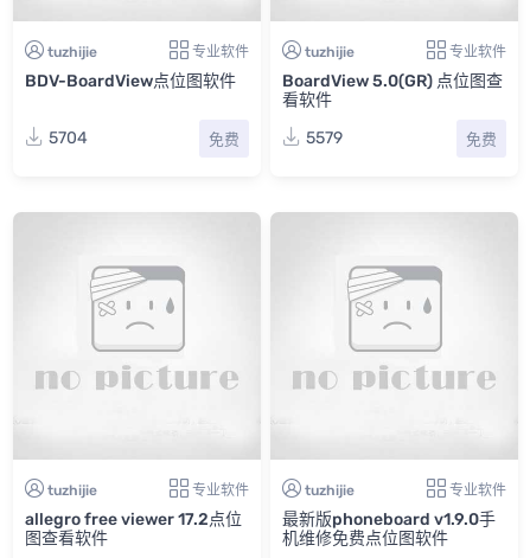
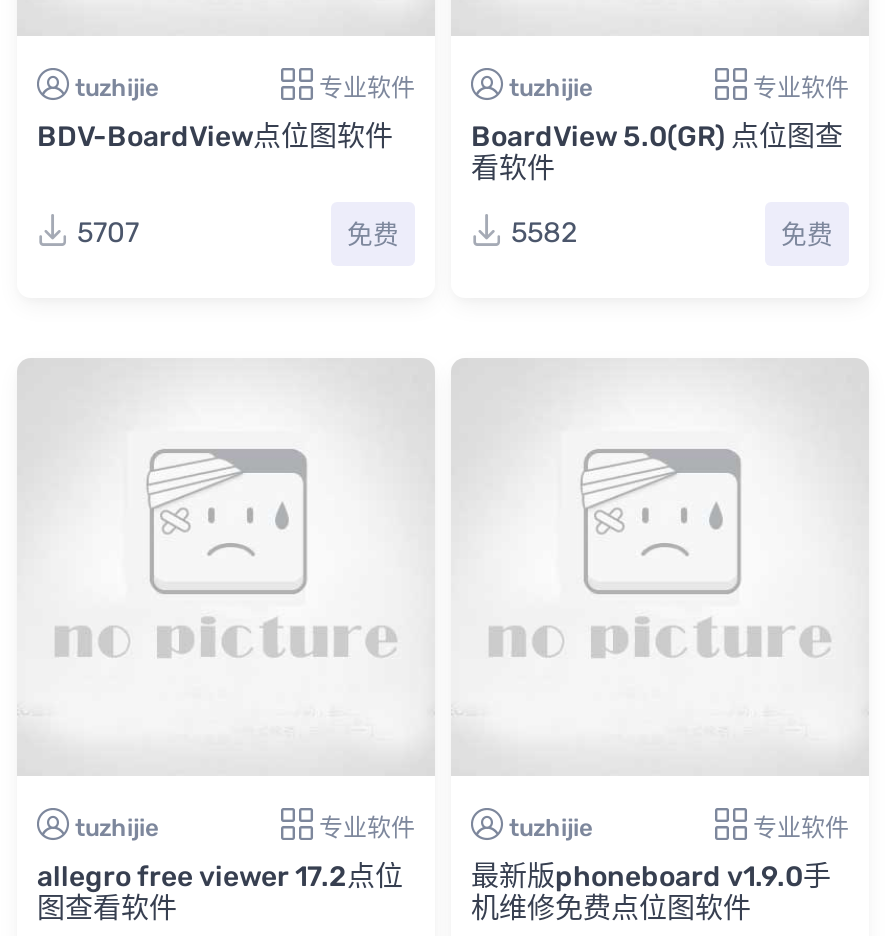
- 5704
+ 5707

- 5579
+ 5582
